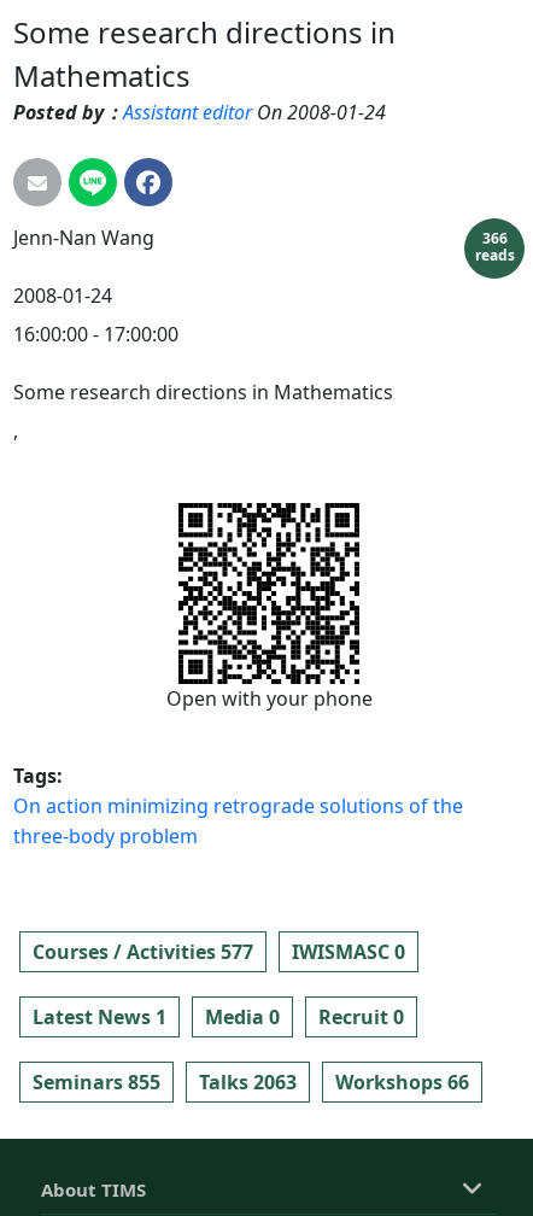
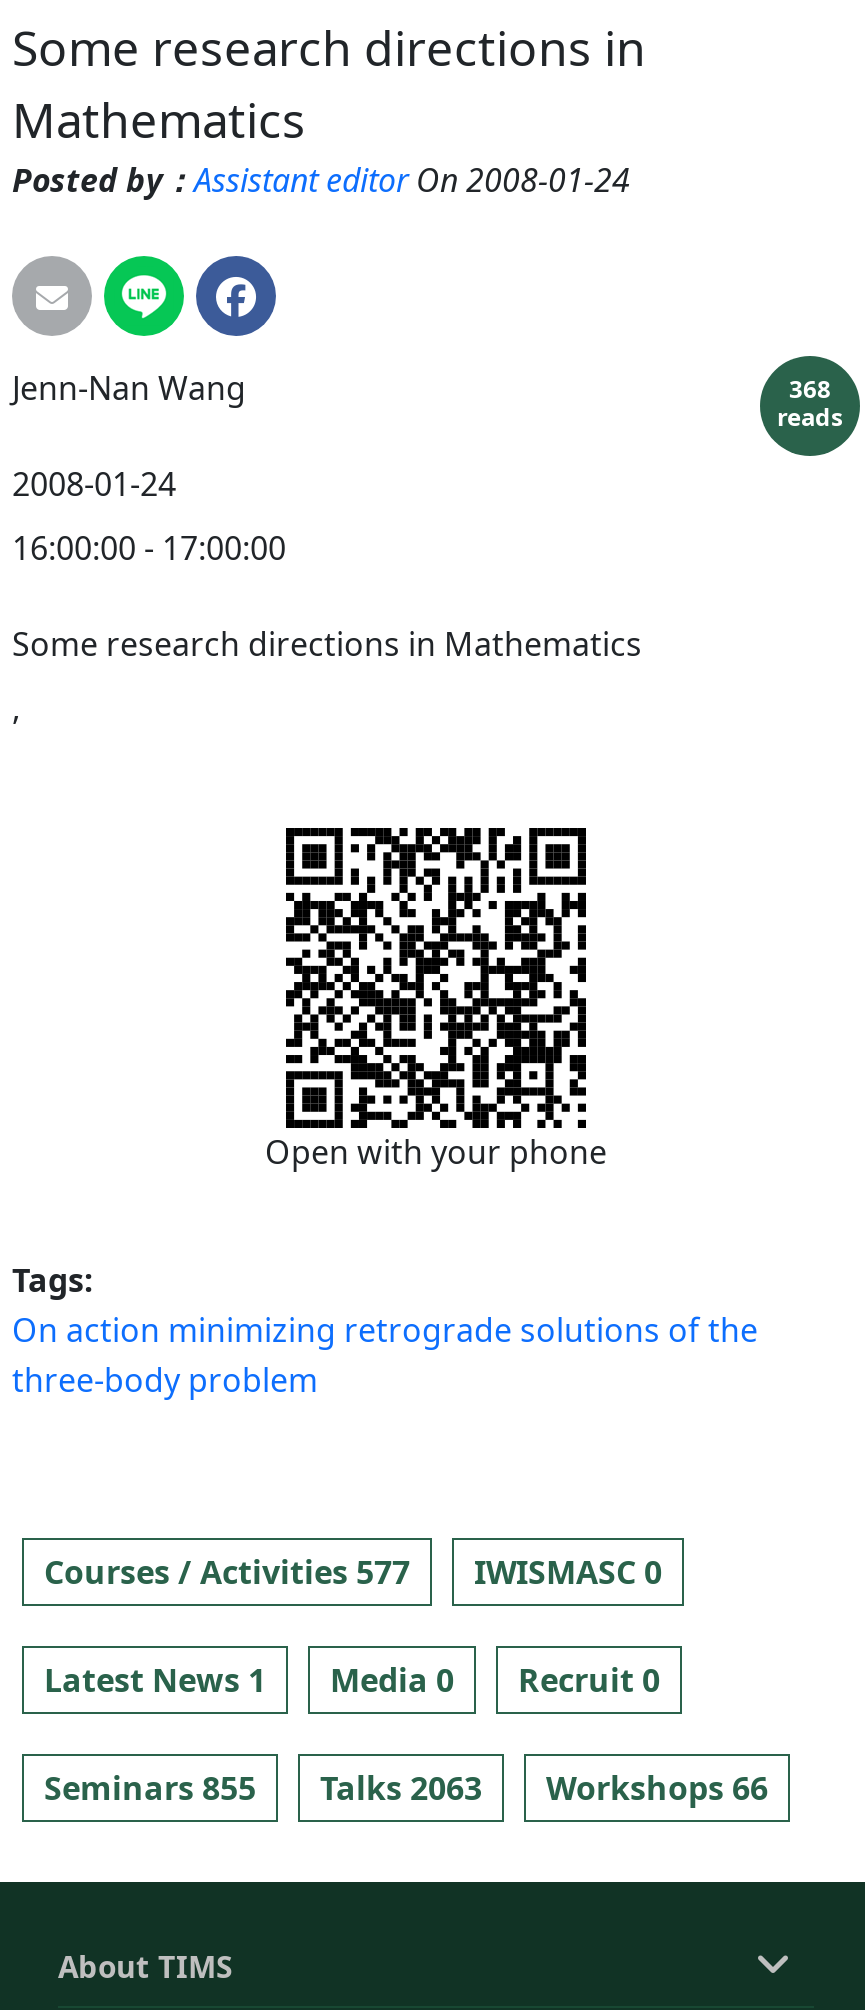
- 366
+ 368
